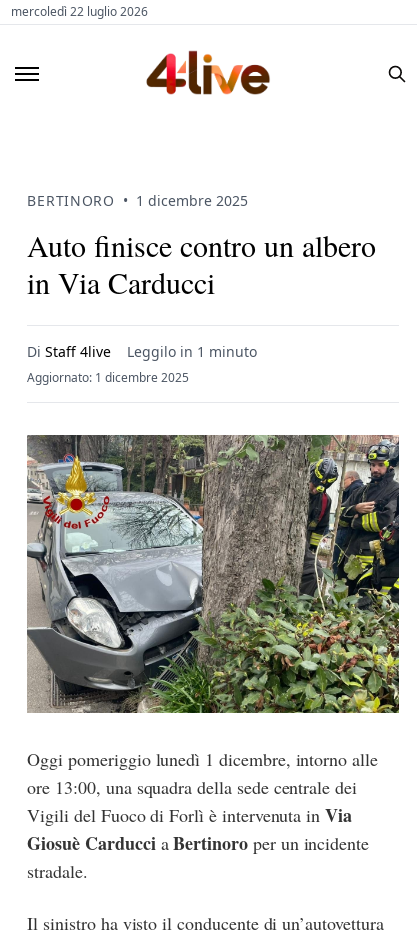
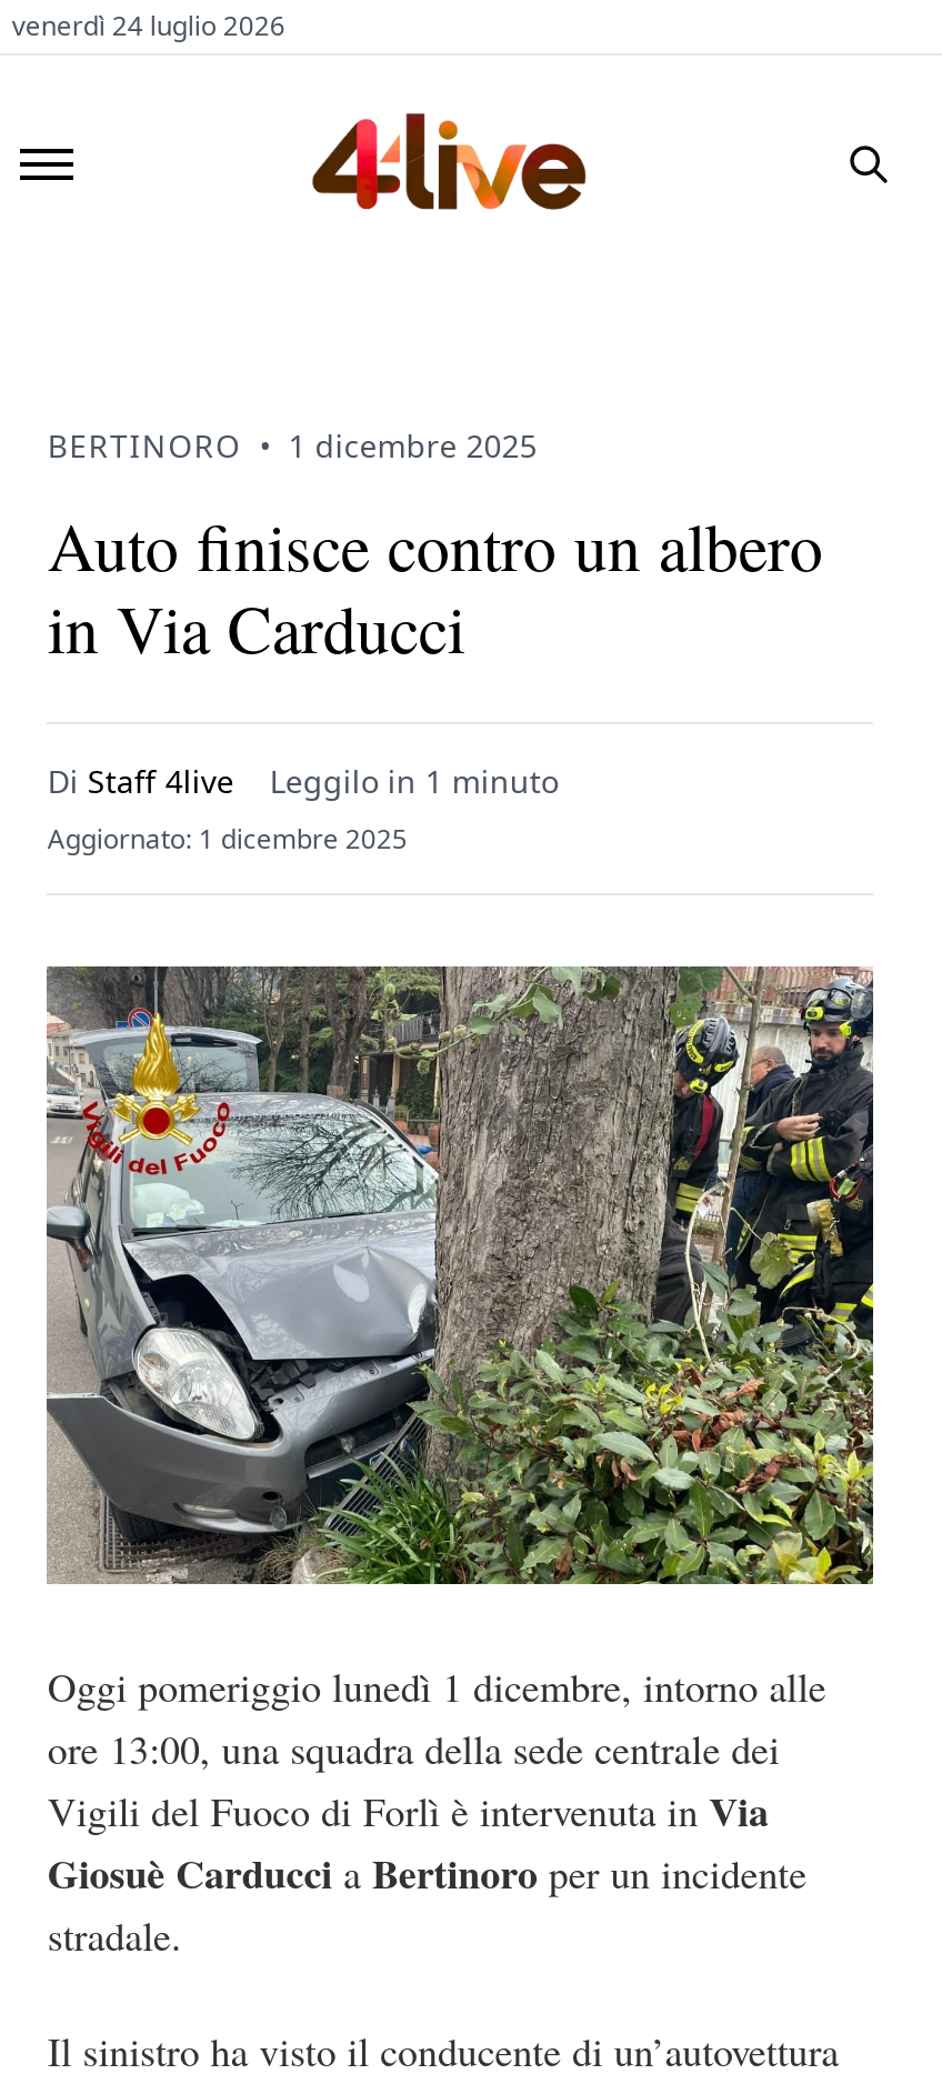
- mercoledì 22 luglio 2026
+ venerdì 24 luglio 2026
